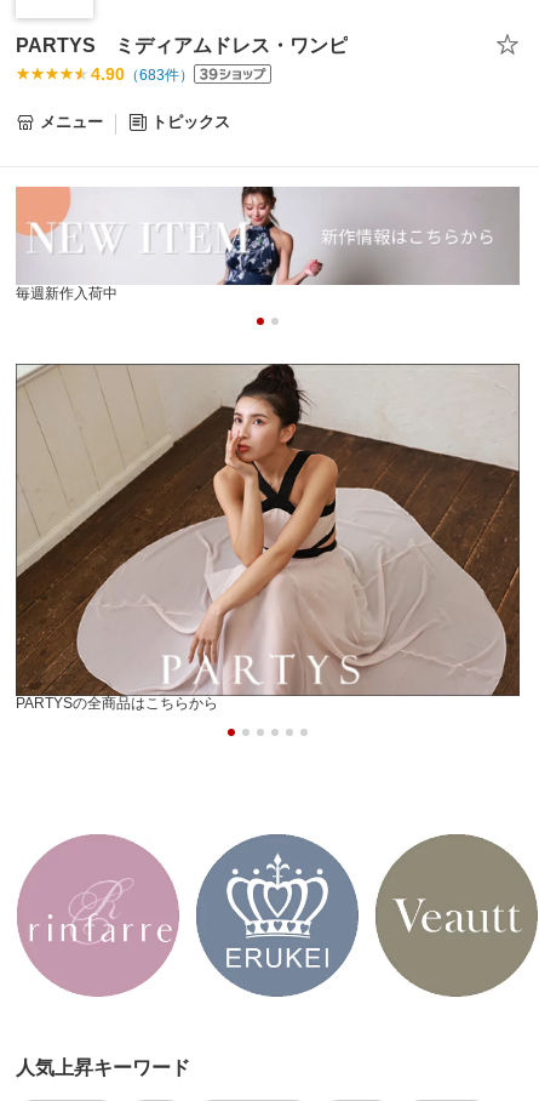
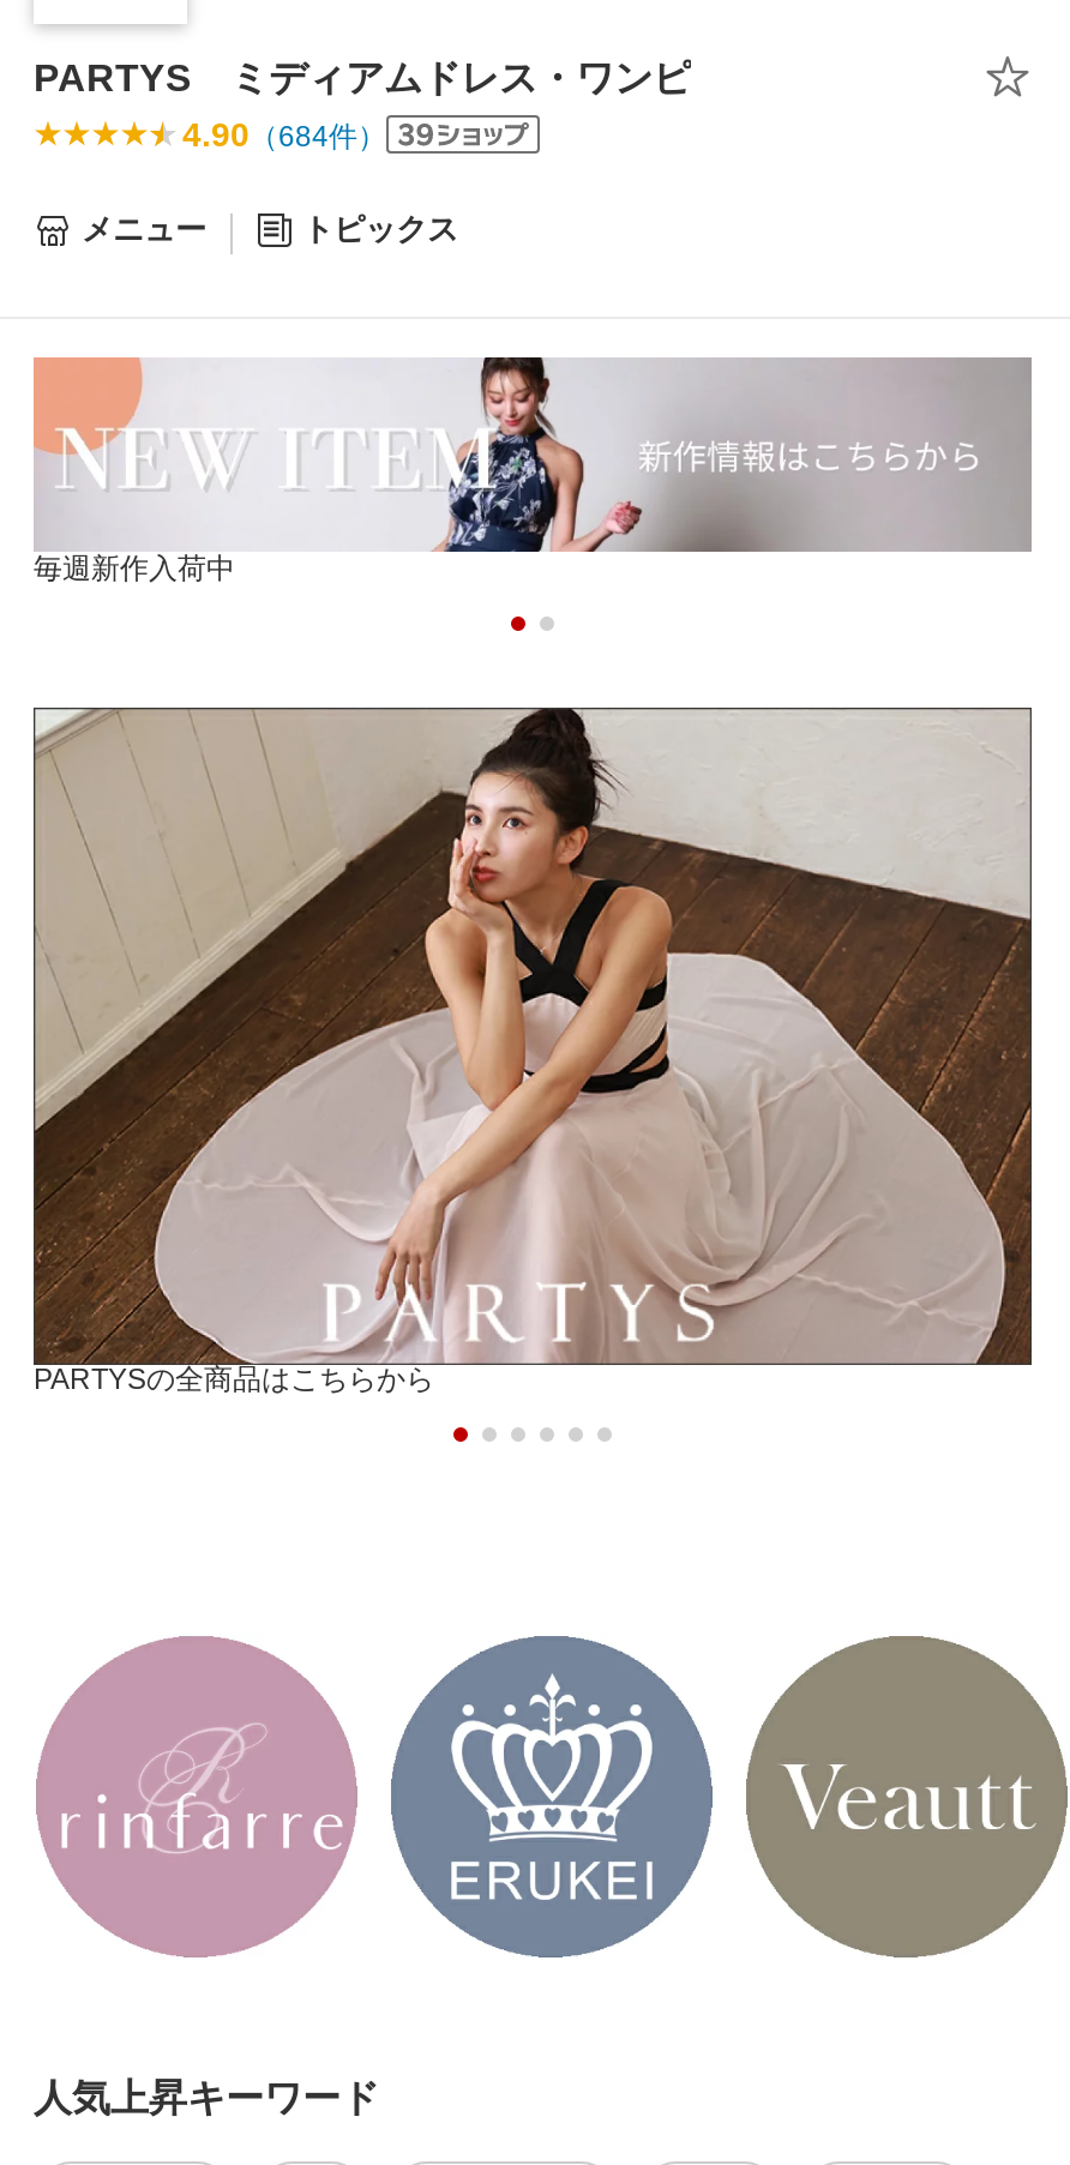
- 4.90（683件）
+ 4.90（684件）
